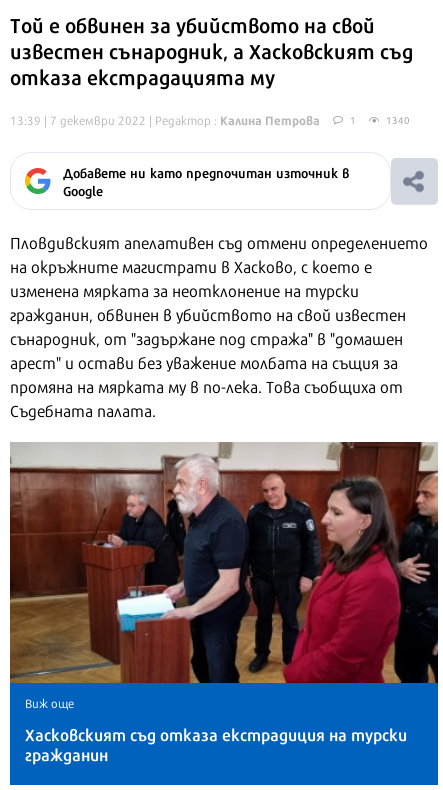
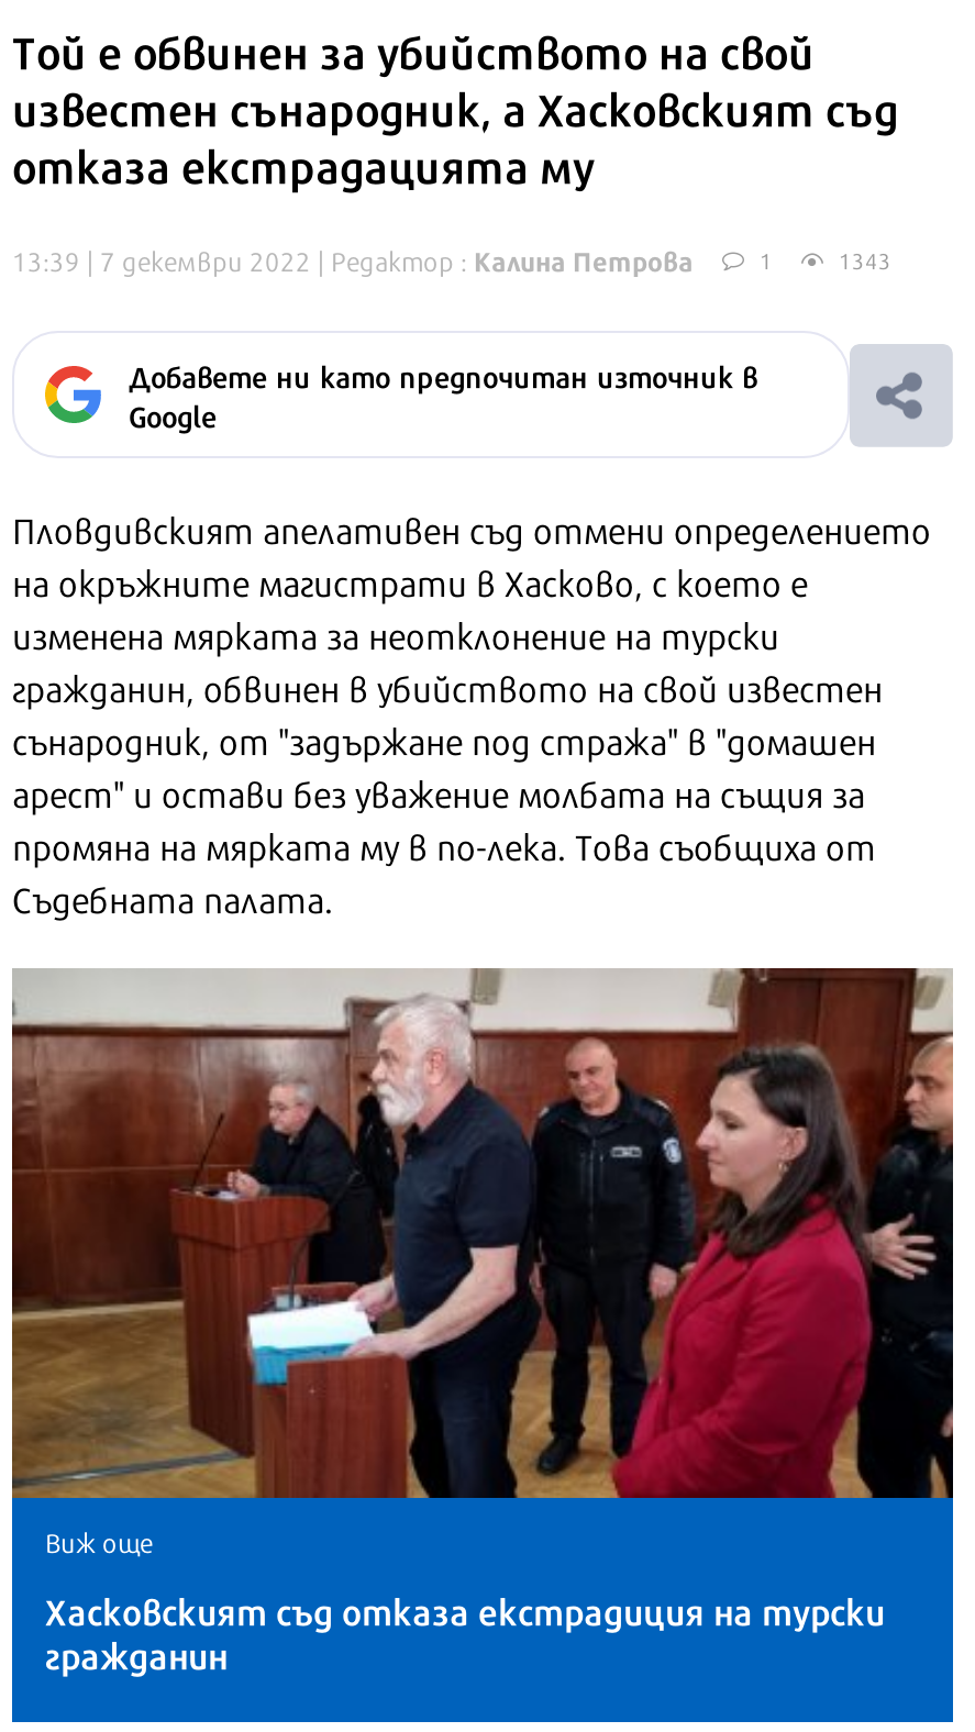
- 1340
+ 1343
